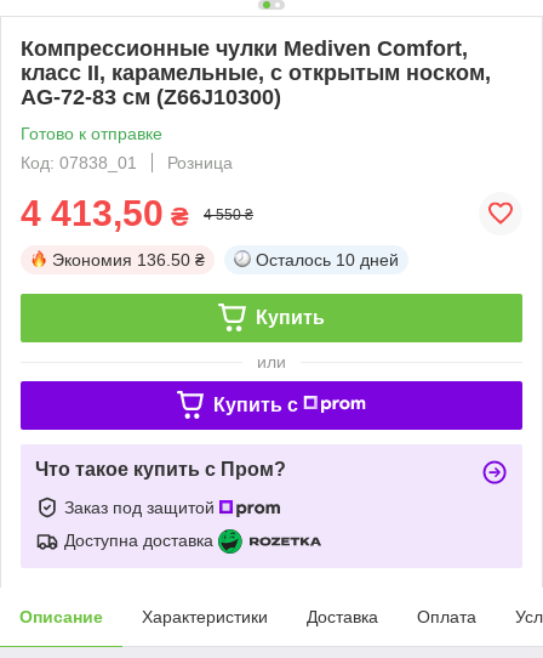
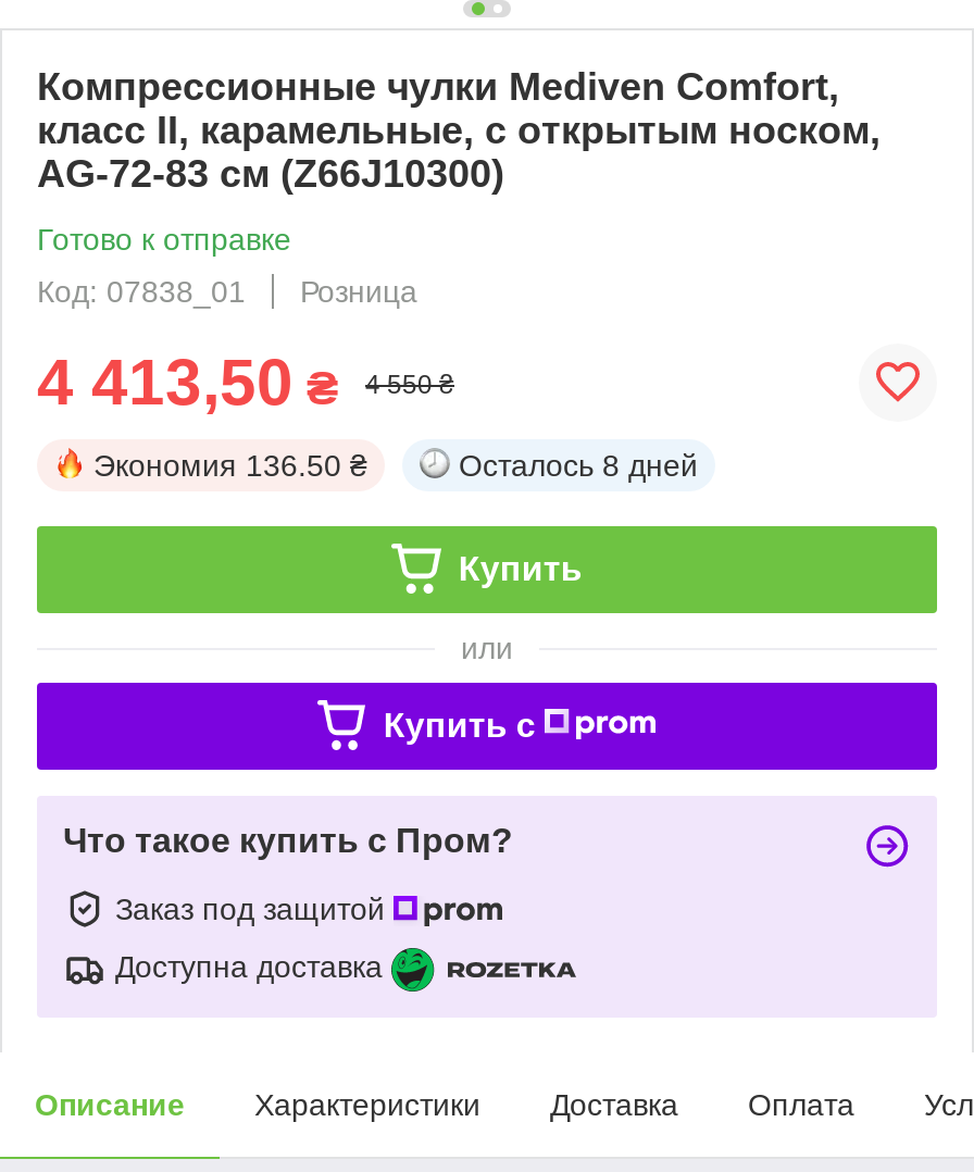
- Осталось 10 дней
+ Осталось 8 дней
